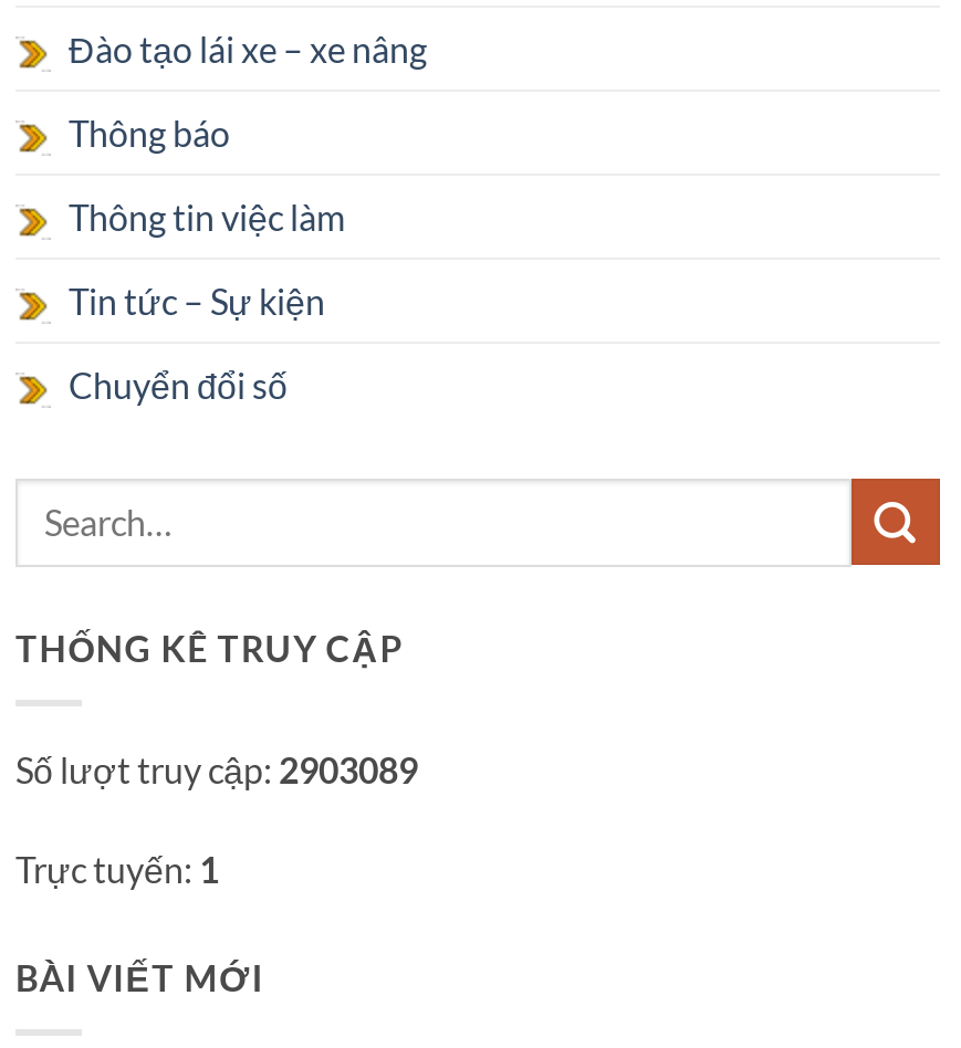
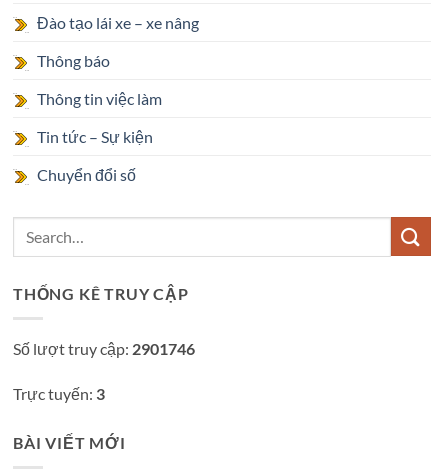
- Số lượt truy cập: 2903089
+ Số lượt truy cập: 2901746

- Trực tuyến: 1
+ Trực tuyến: 3
